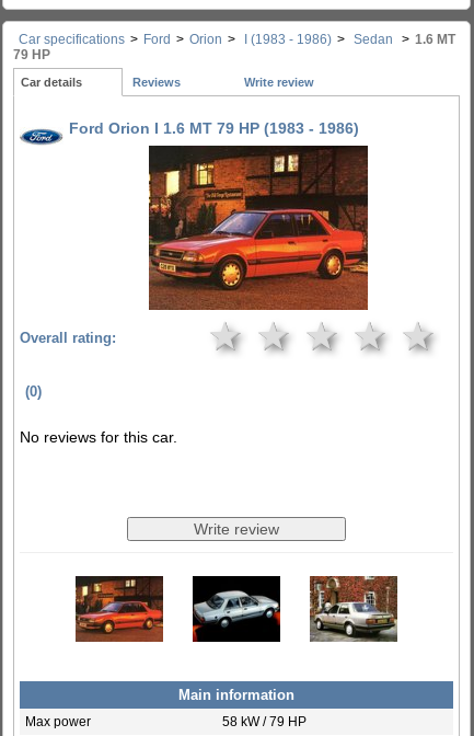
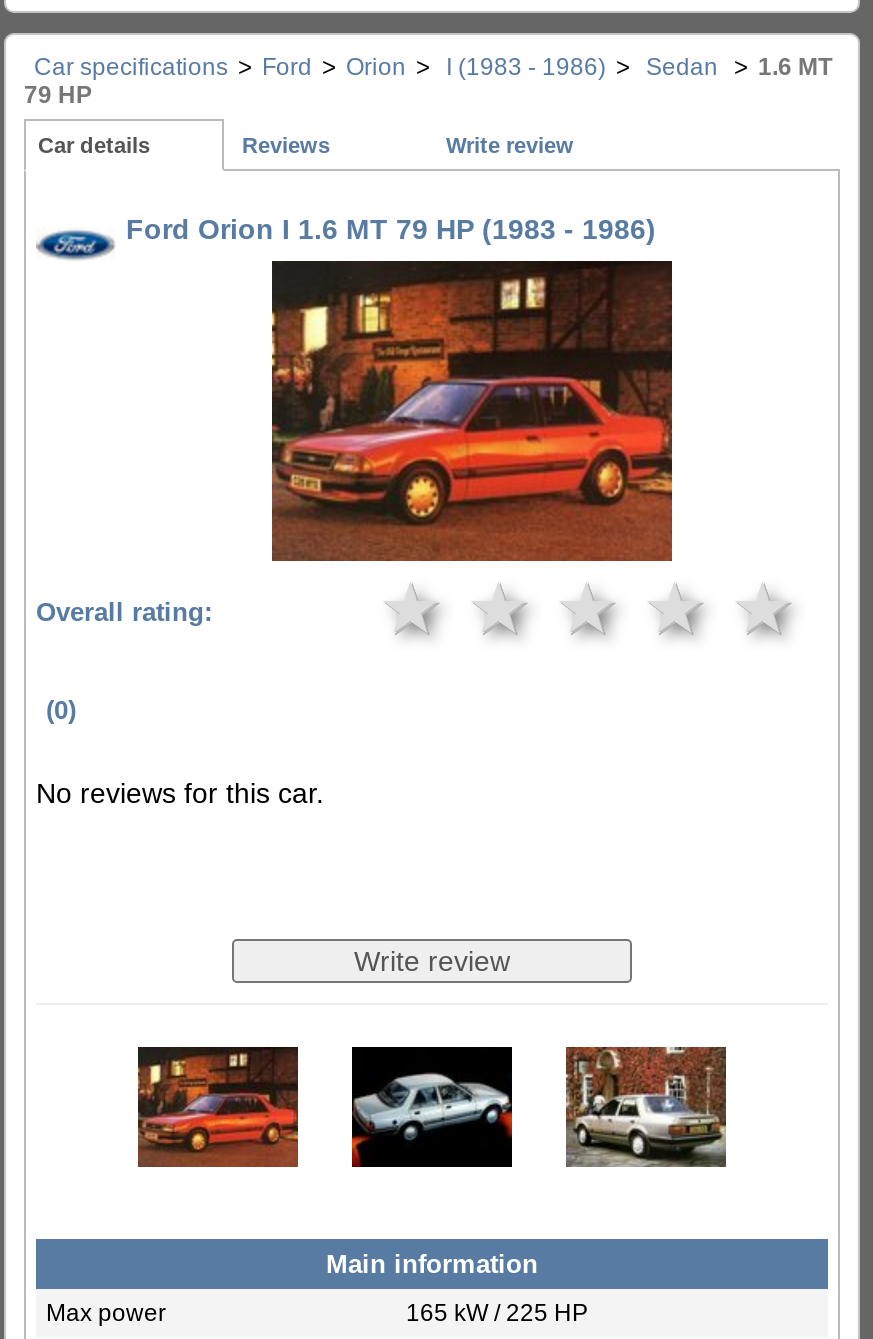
- 58 kW / 79 HP
+ 165 kW / 225 HP
